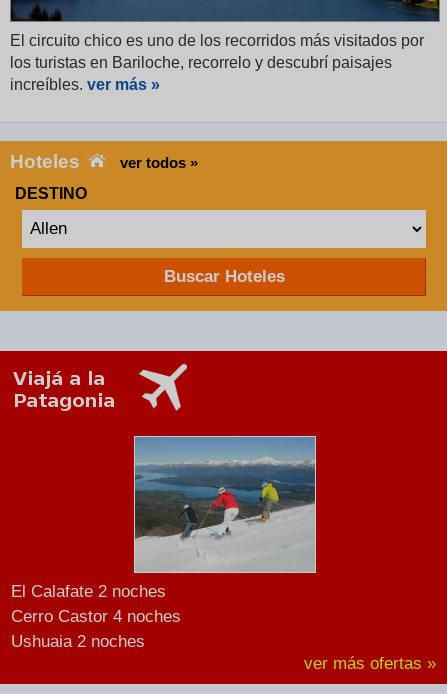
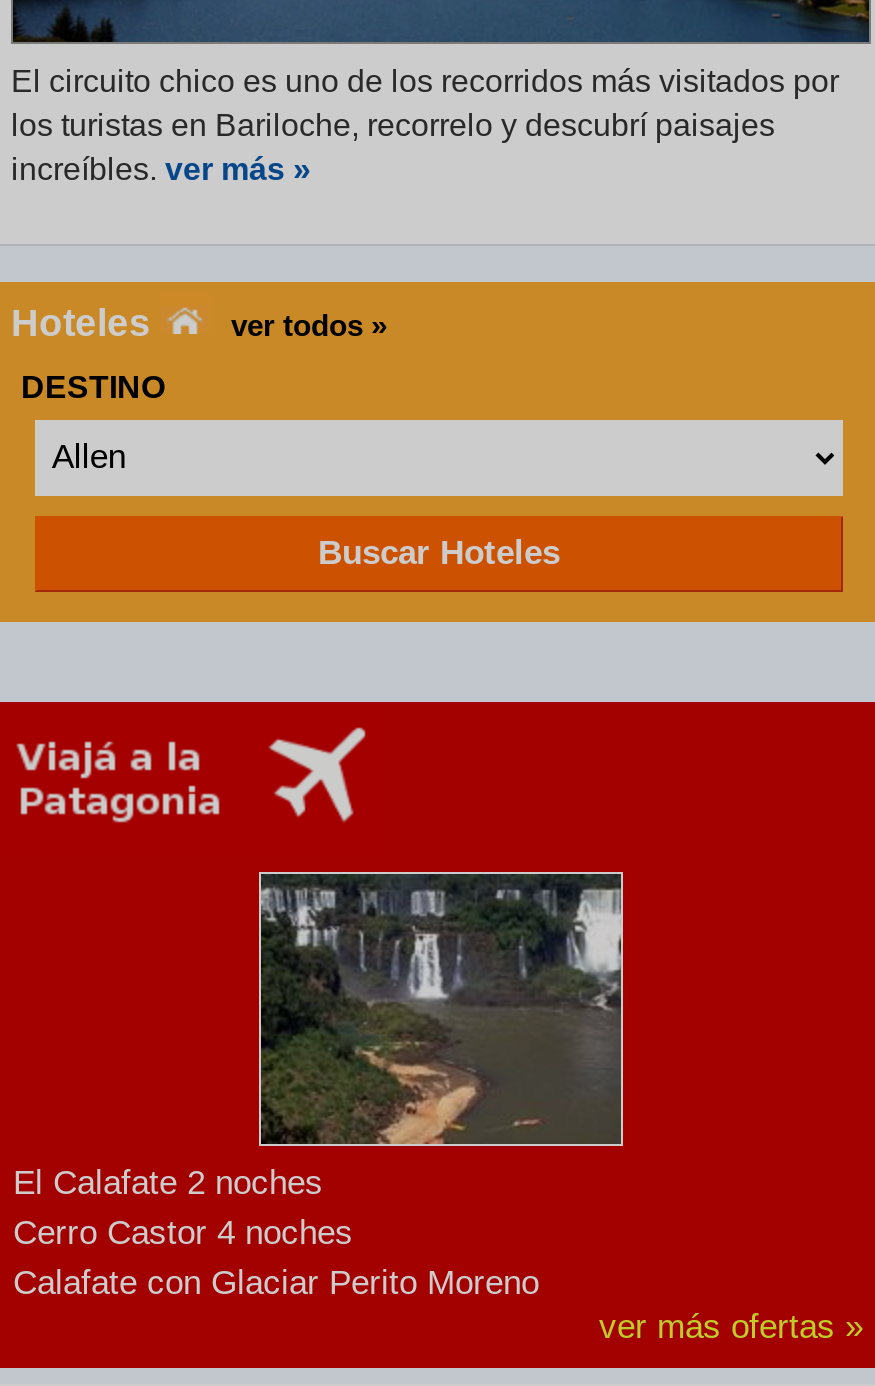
- [image]
+ [image]

- Ushuaia 2 noches
+ Calafate con Glaciar Perito Moreno
